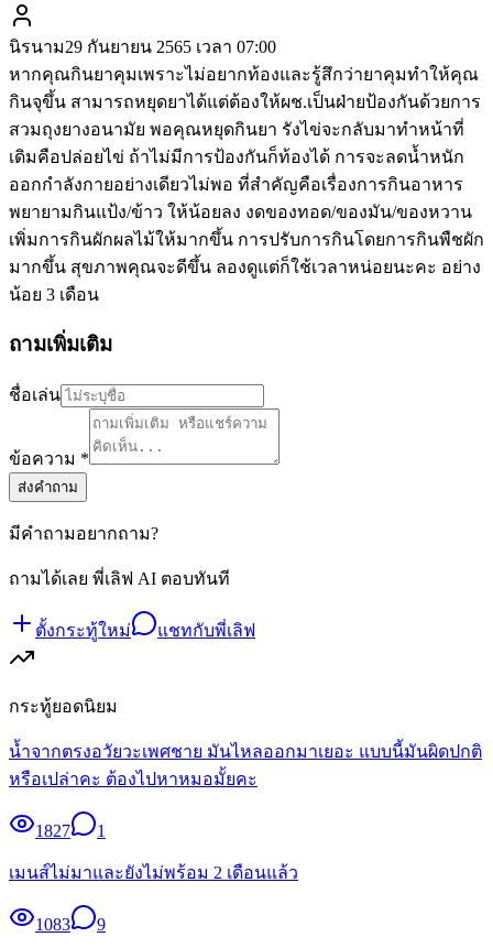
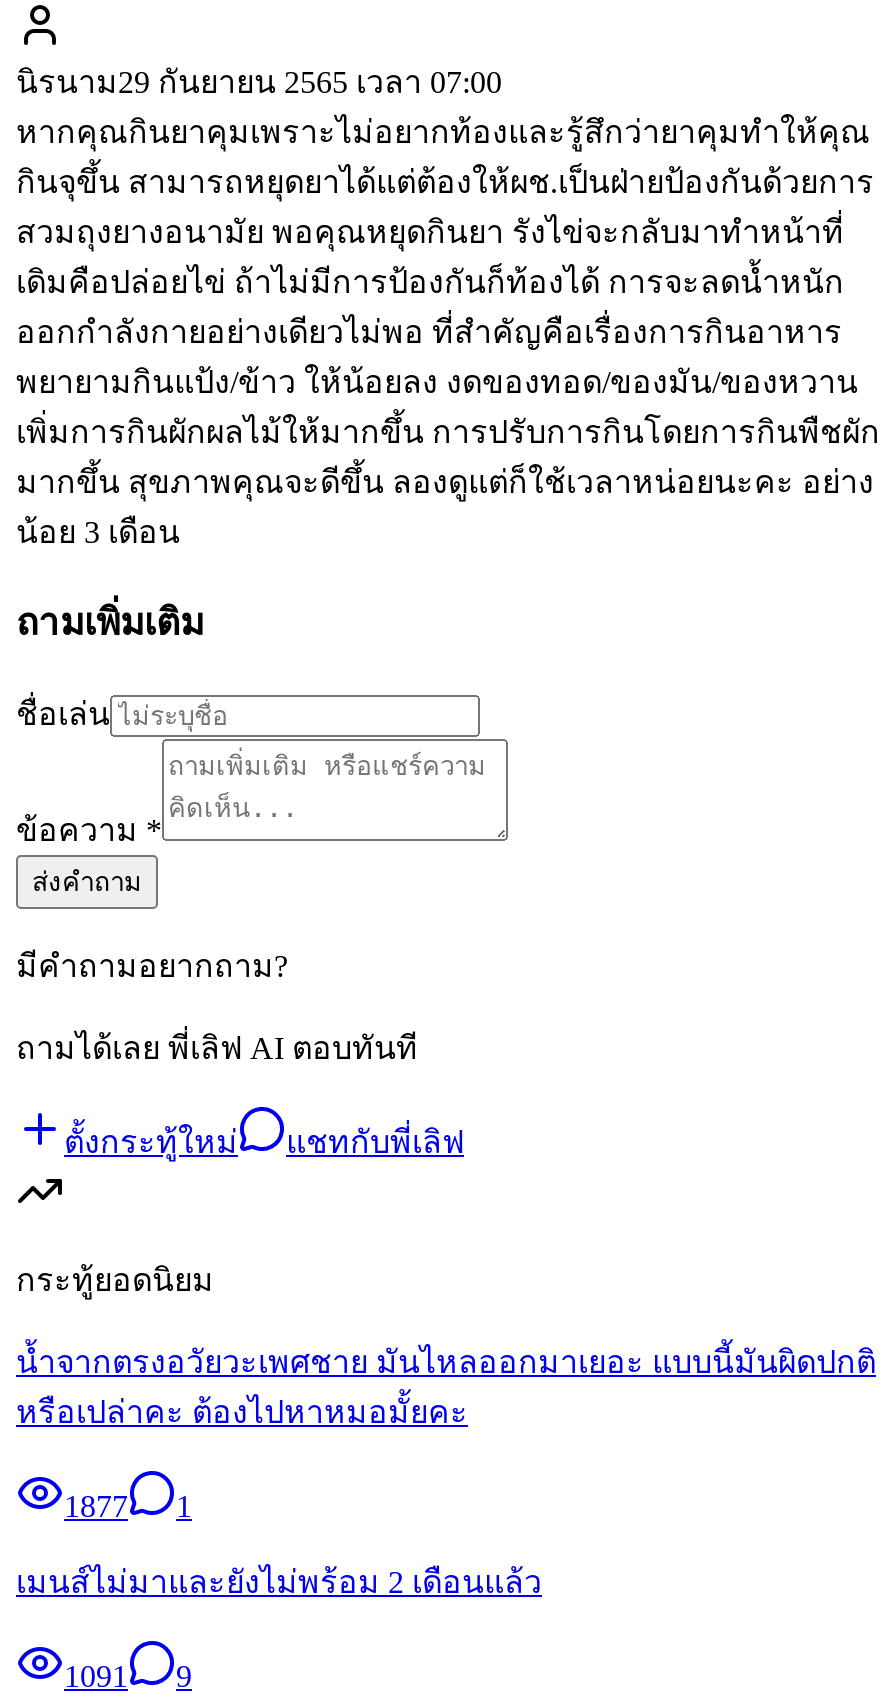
- 1827 1
+ 1877 1

- 1083 9
+ 1091 9
